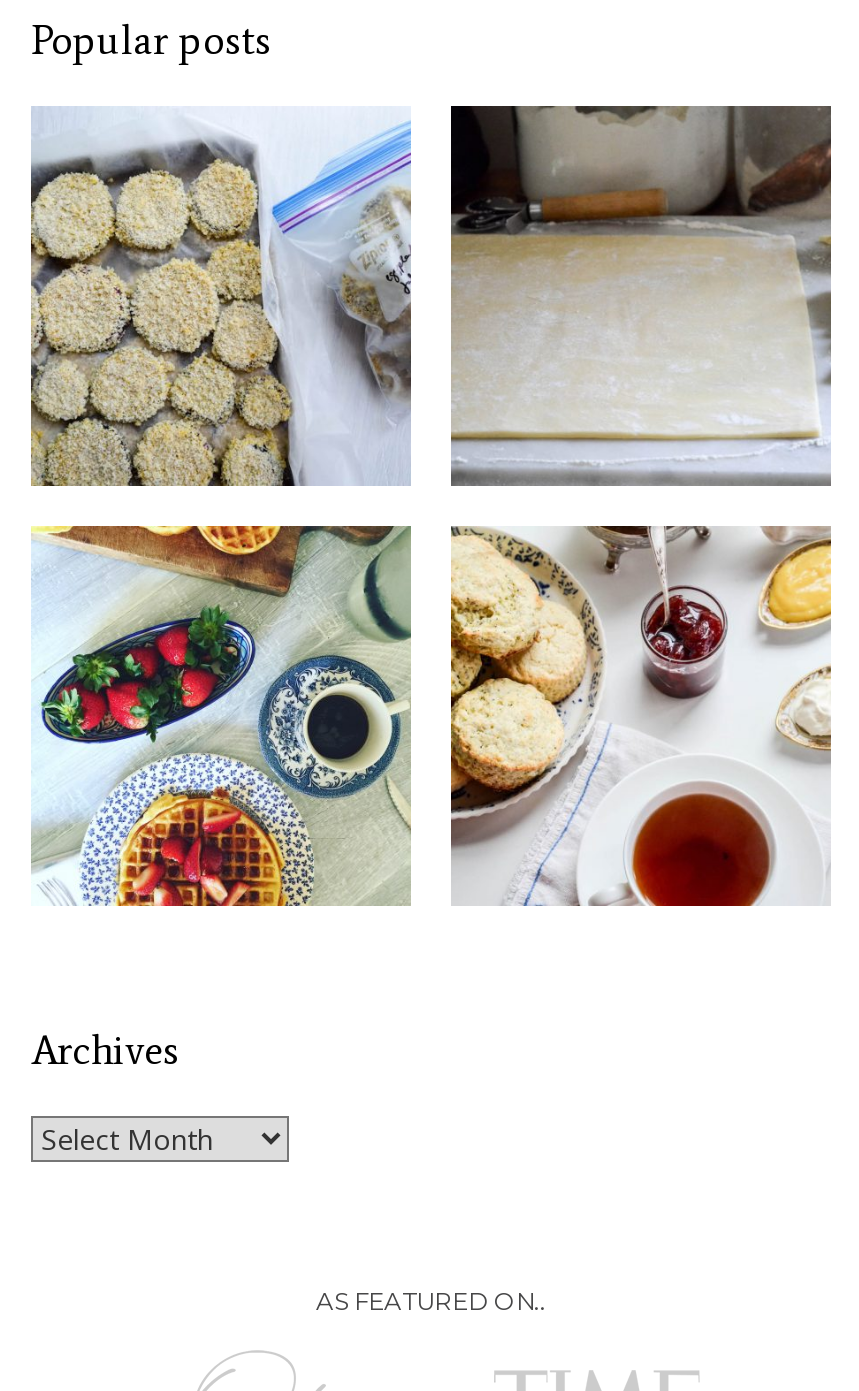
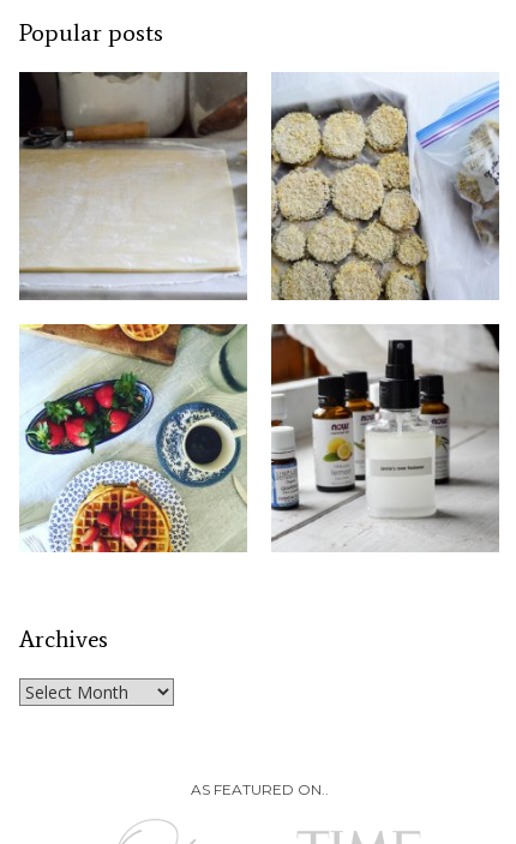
- [image]
+ [image]

- [image]
+ [image]

- [image]
+ [image]
